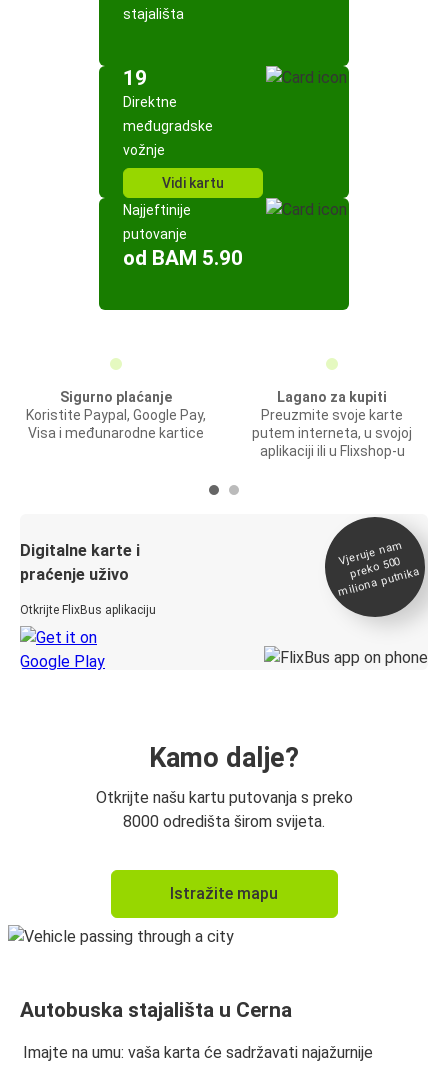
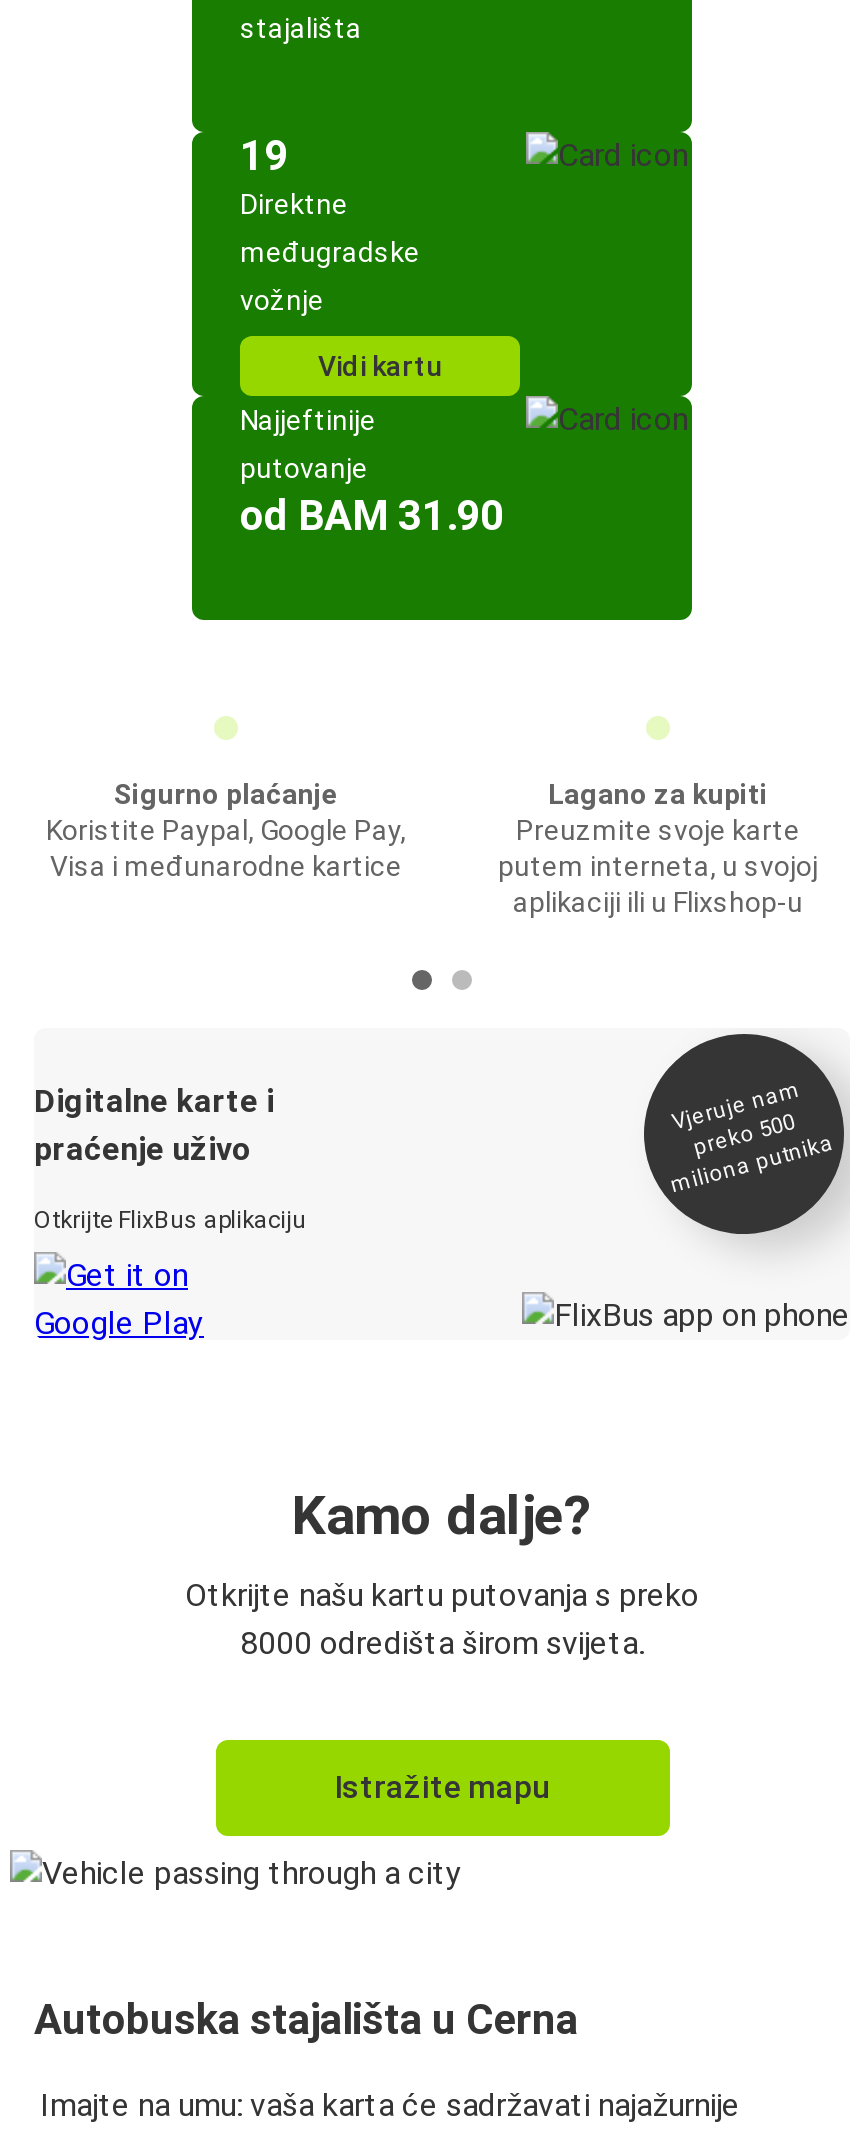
- od BAM 5.90
+ od BAM 31.90
